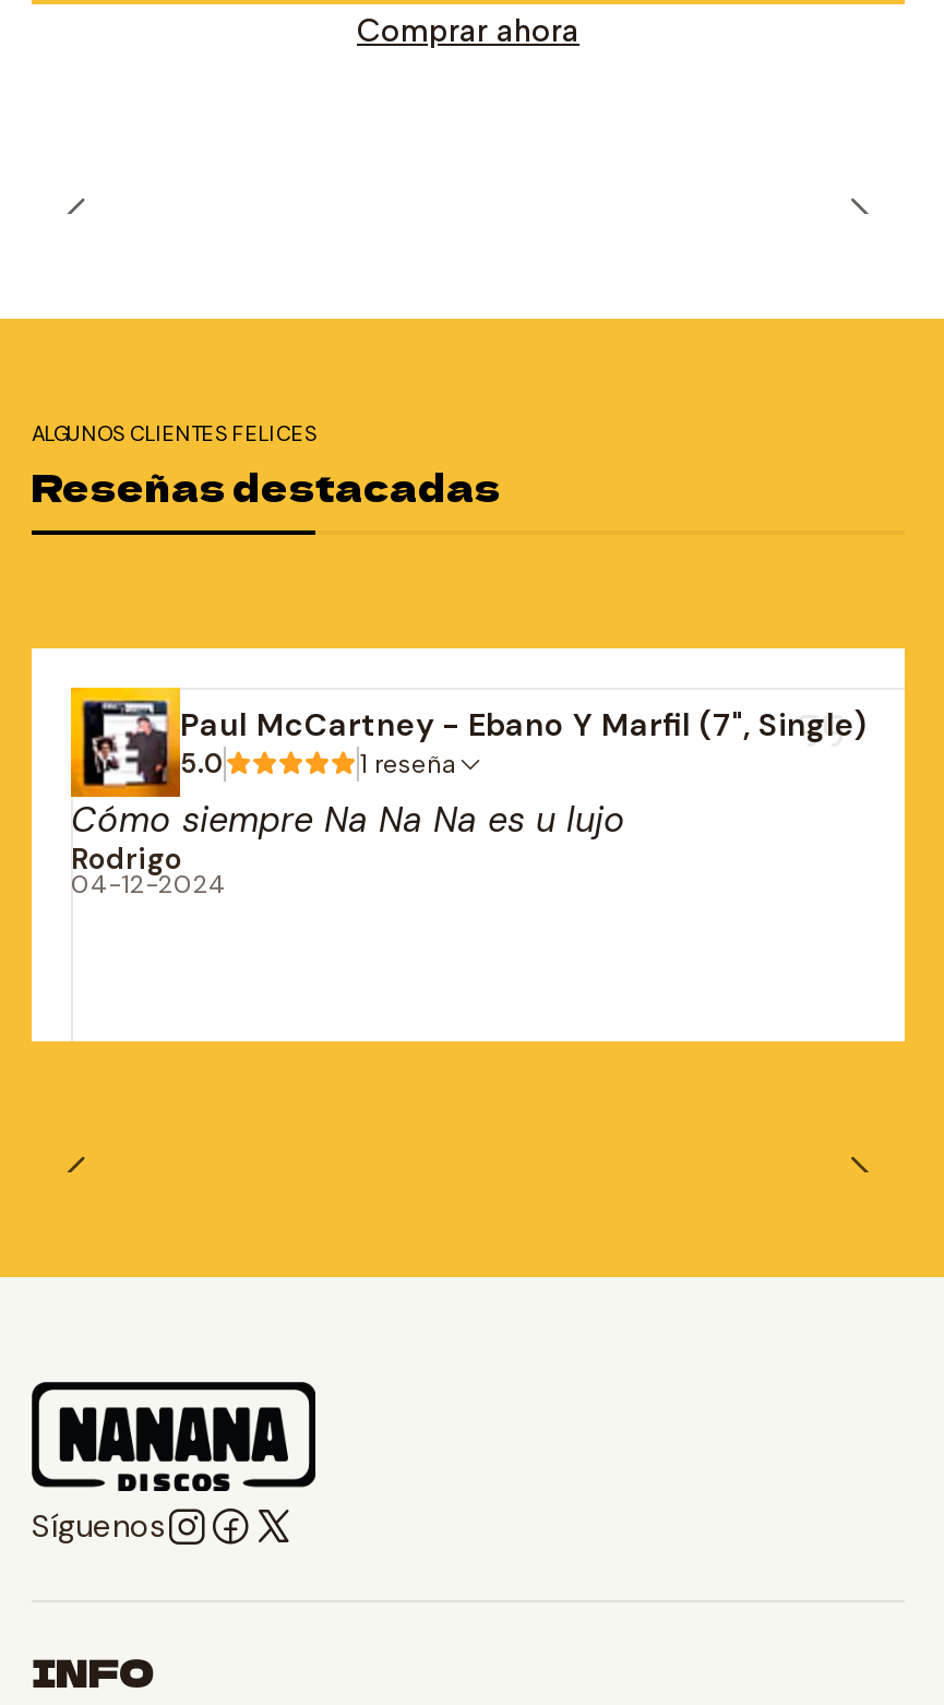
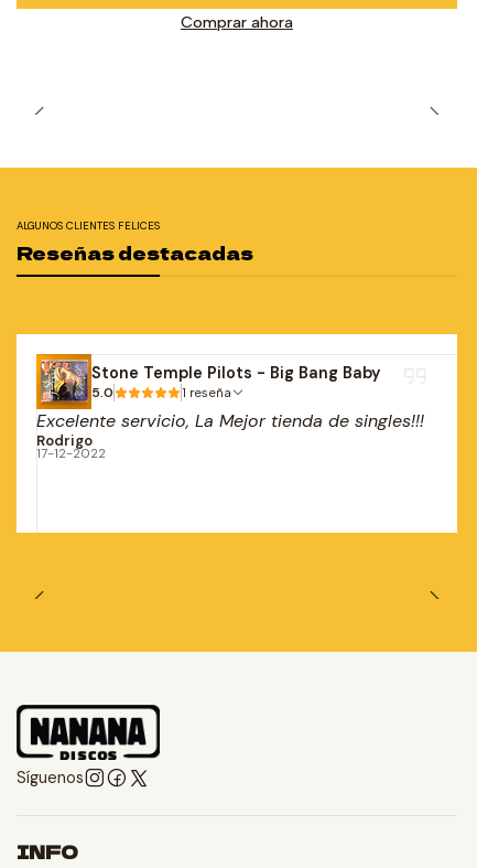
- [image]
- Paul McCartney - Ebano Y Marfil (7", Single)
+ [image]
+ Stone Temple Pilots - Big Bang Baby

- Cómo siempre Na Na Na es u lujo
+ Excelente servicio, La Mejor tienda de singles!!!

- 04-12-2024
+ 17-12-2022
